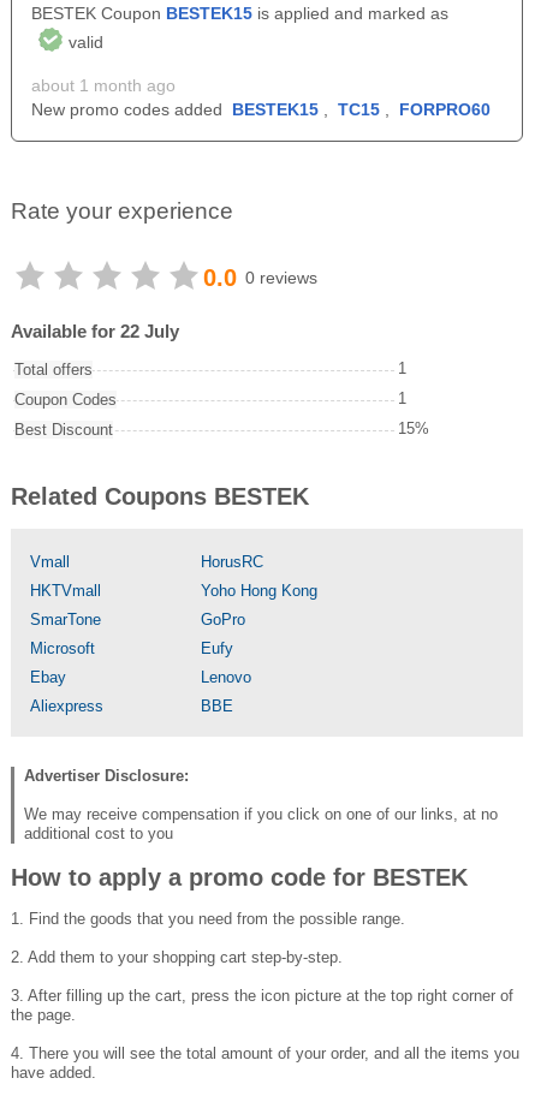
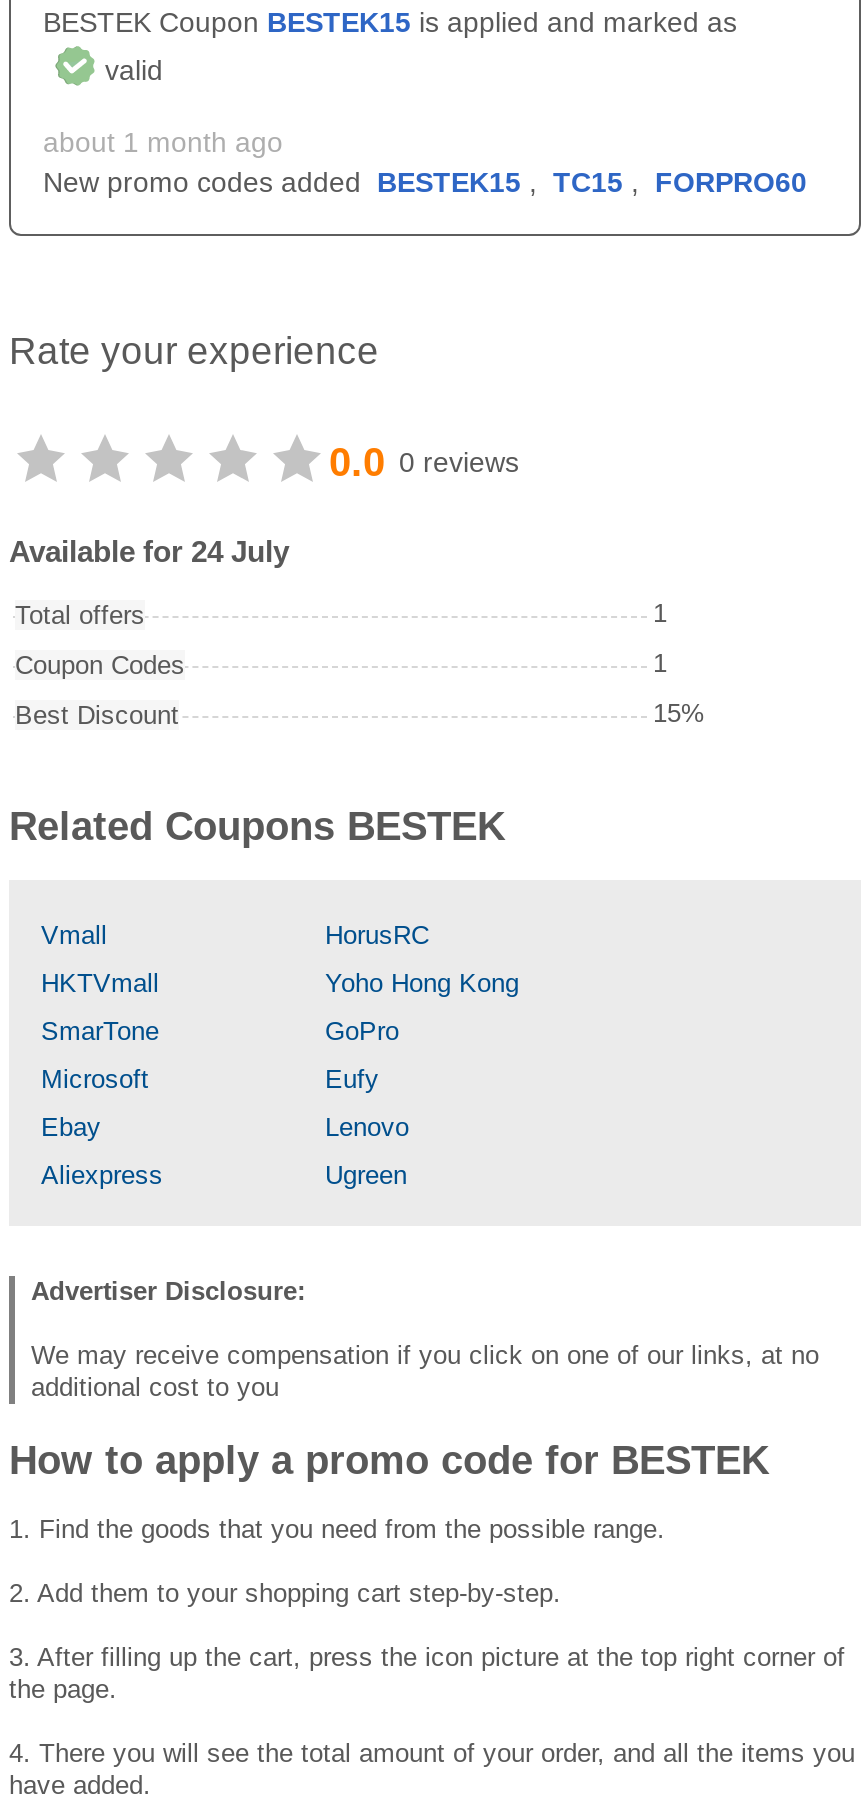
- Available for 22 July
+ Available for 24 July

- BBE
+ Ugreen
